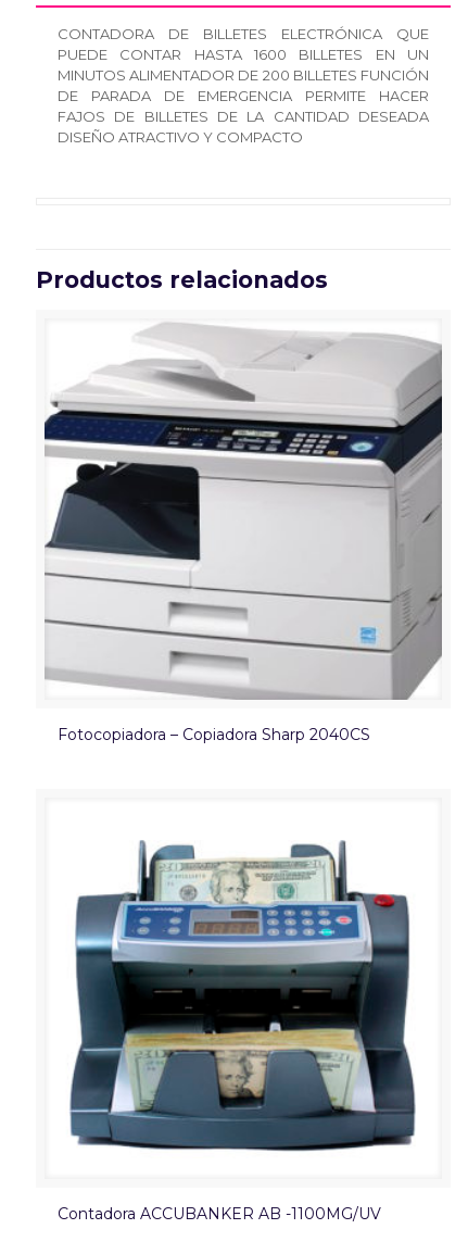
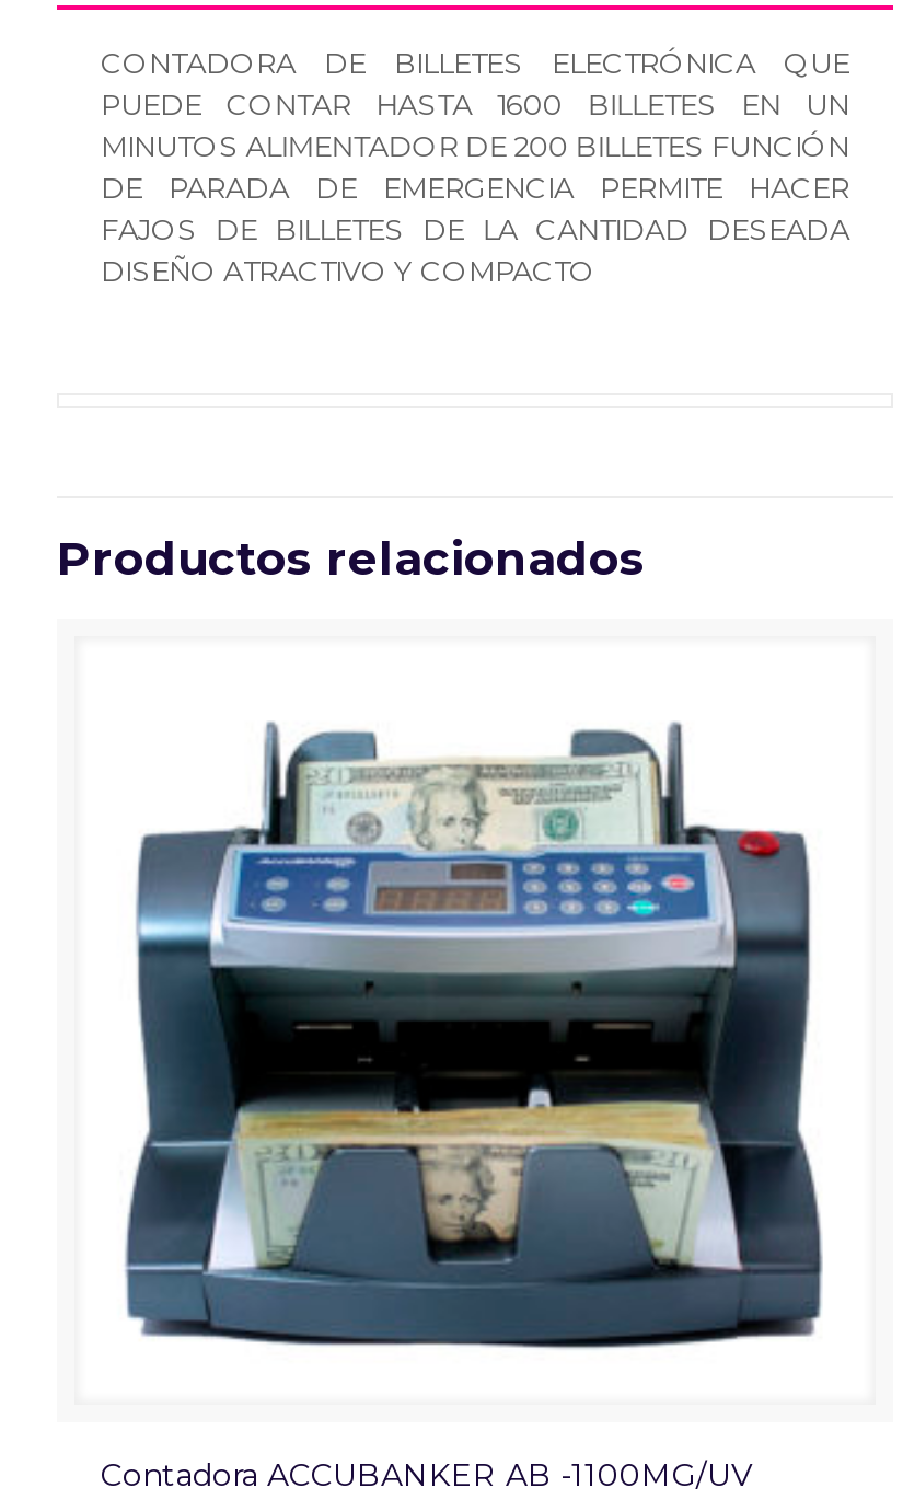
- [image]
- Fotocopiadora – Copiadora Sharp 2040CS
